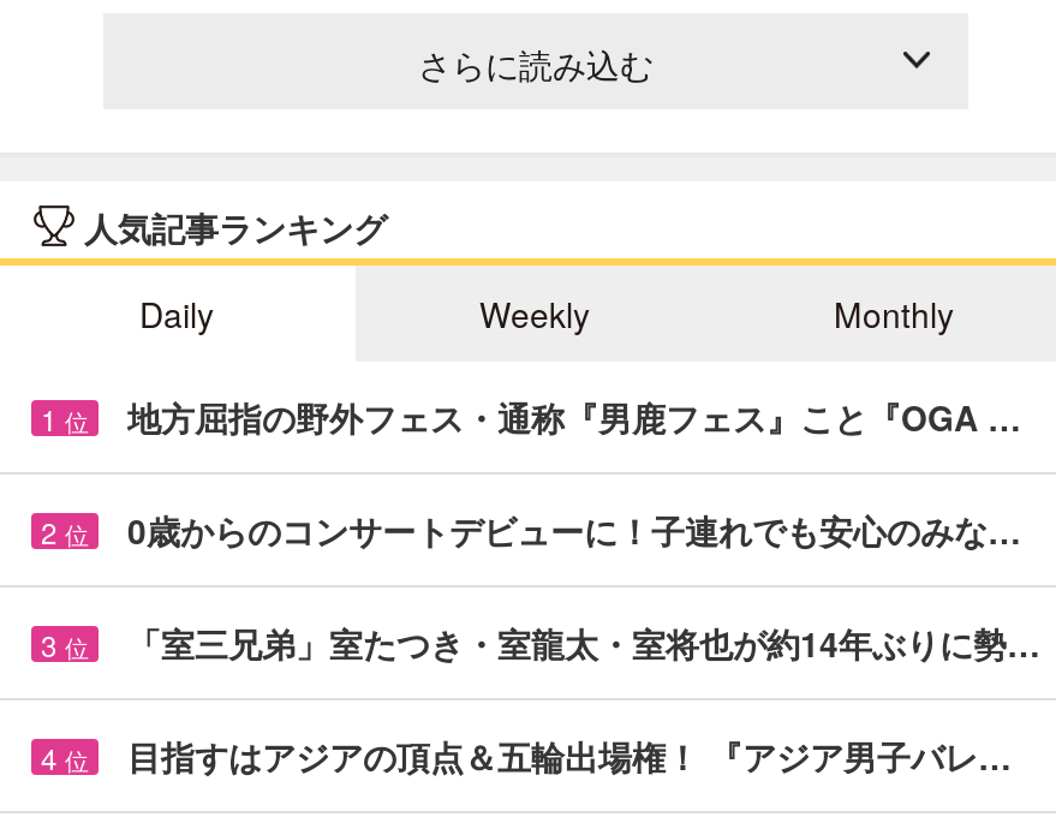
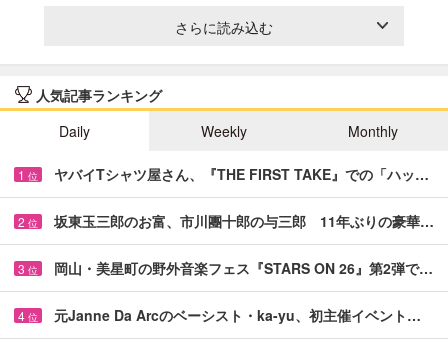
- 地方屈指の野外フェス・通称『男鹿フェス』こと『OGA …
+ ヤバイTシャツ屋さん、『THE FIRST TAKE』での「ハッ…

- 0歳からのコンサートデビューに！子連れでも安心のみな…
+ 坂東玉三郎のお富、市川團十郎の与三郎 11年ぶりの豪華…

- 「室三兄弟」室たつき・室龍太・室将也が約14年ぶりに勢…
+ 岡山・美星町の野外音楽フェス『STARS ON 26』第2弾で…

- 目指すはアジアの頂点＆五輪出場権！ 『アジア男子バレ…
+ 元Janne Da Arcのベーシスト・ka-yu、初主催イベント…
